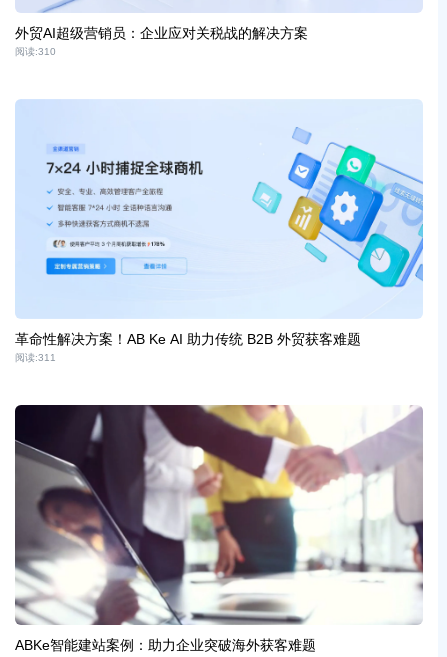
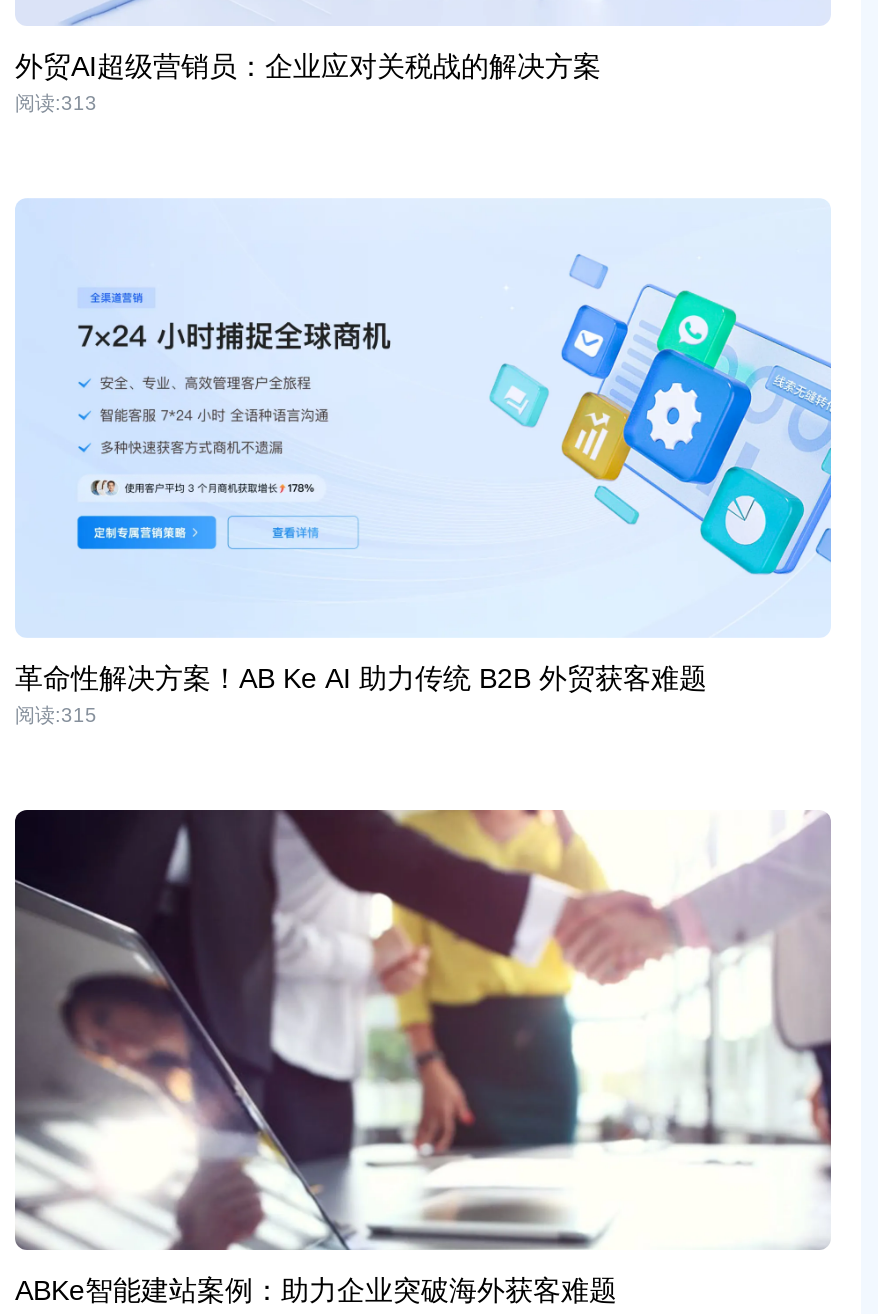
- 阅读:310
+ 阅读:313

- 阅读:311
+ 阅读:315
